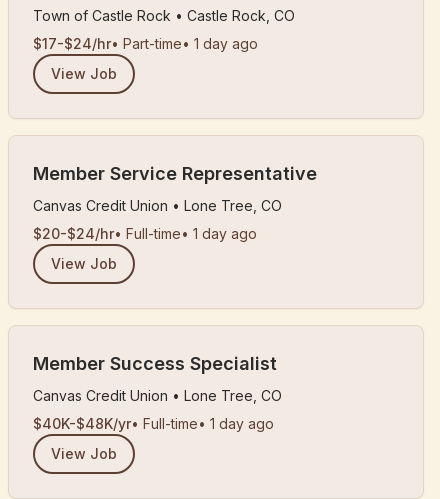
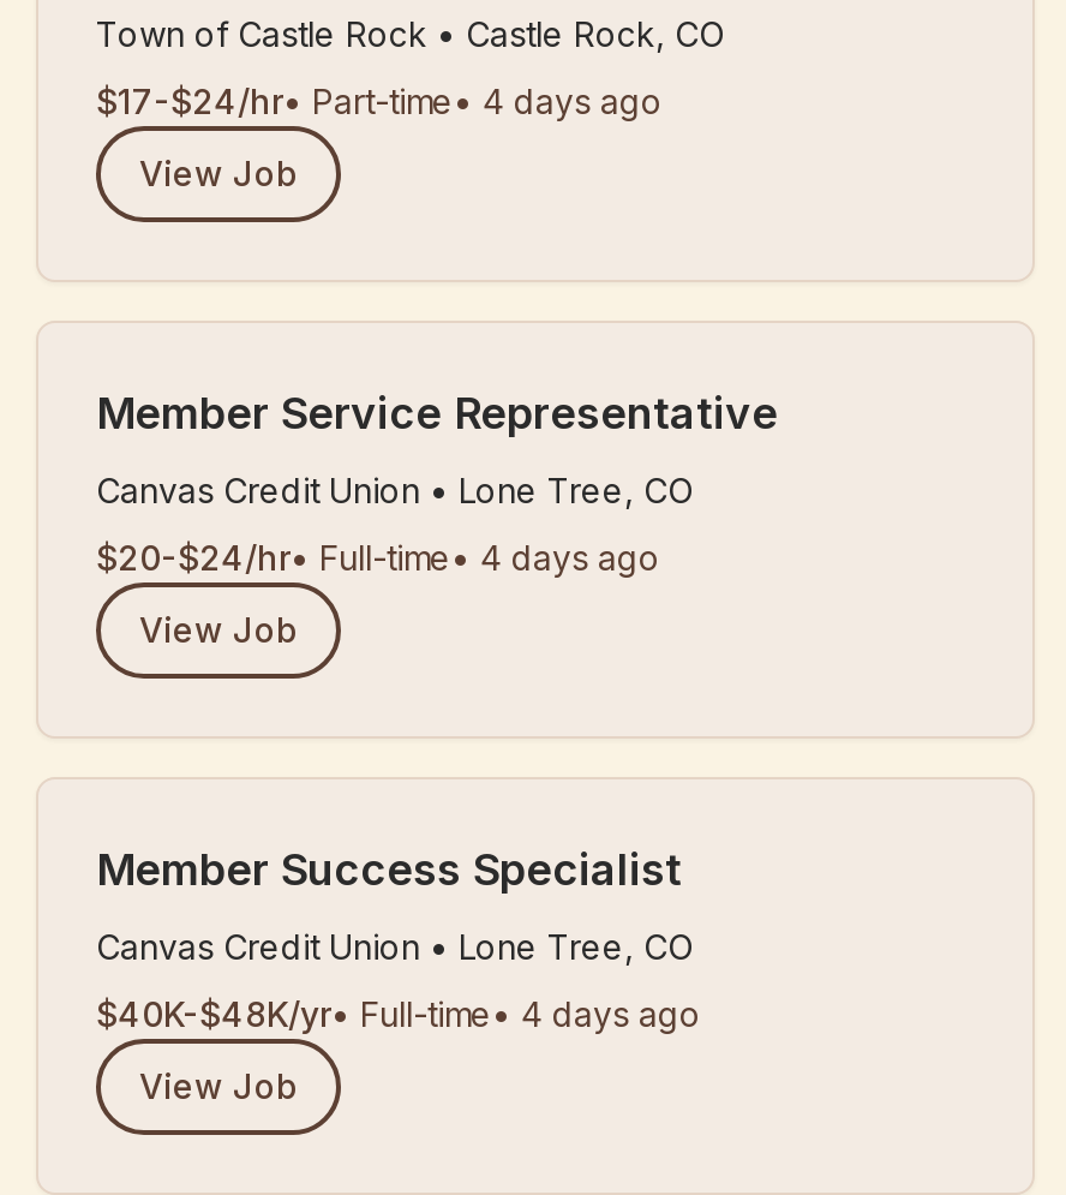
- $17-$24/hr• Part-time • 1 day ago
+ $17-$24/hr• Part-time • 4 days ago

- $20-$24/hr• Full-time • 1 day ago
+ $20-$24/hr• Full-time • 4 days ago

- $40K-$48K/yr• Full-time • 1 day ago
+ $40K-$48K/yr• Full-time • 4 days ago
